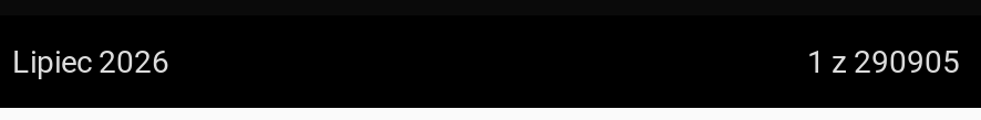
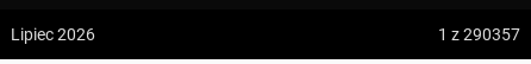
- 1 z 290905
+ 1 z 290357
